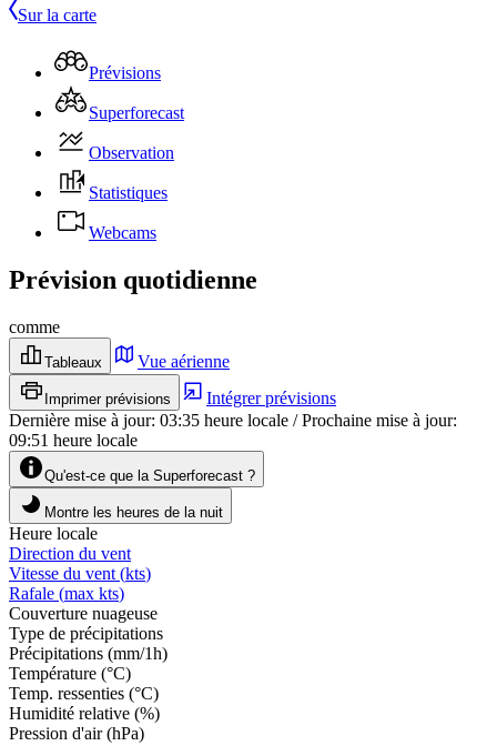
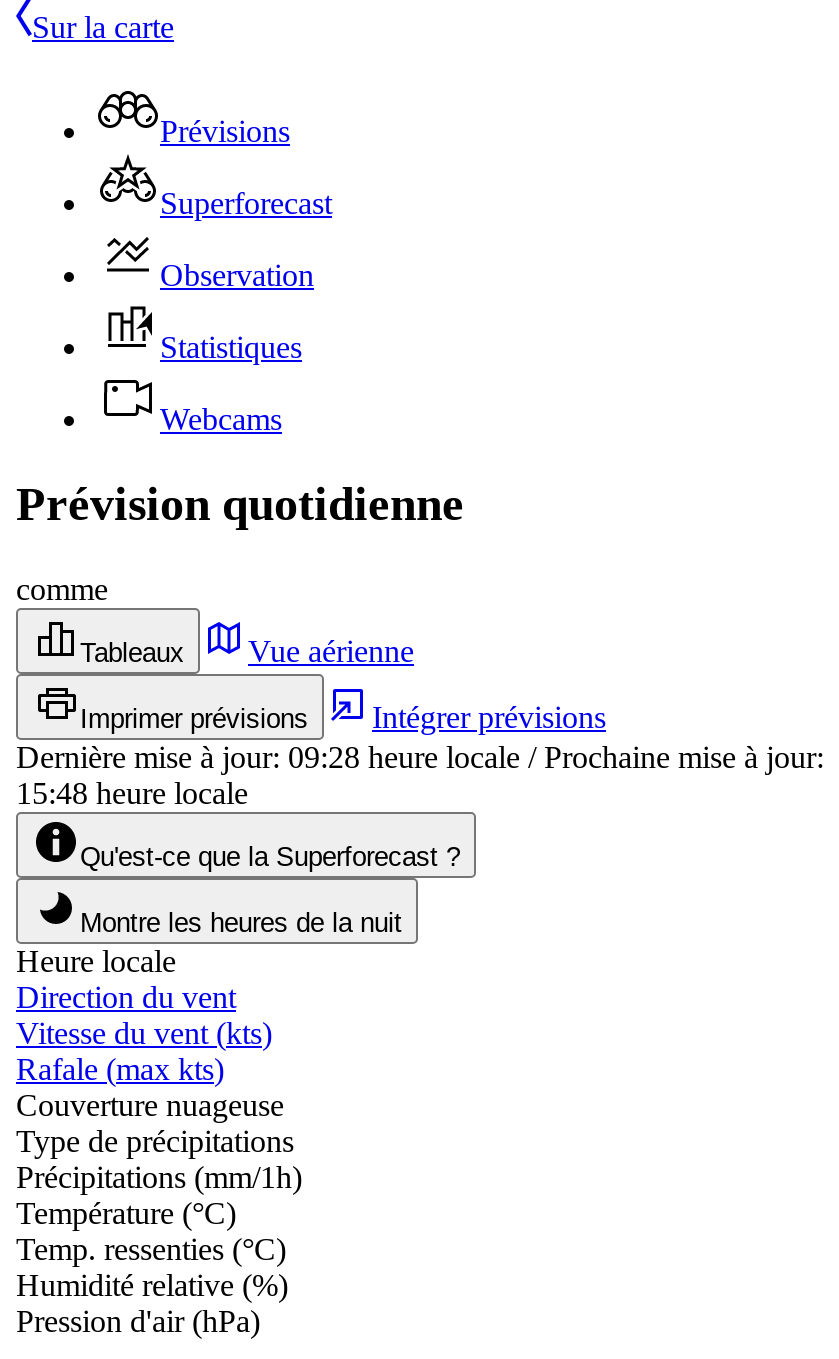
- Dernière mise à jour:03:35 heure locale / Prochaine mise à jour:
+ Dernière mise à jour:09:28 heure locale / Prochaine mise à jour:

- 09:51 heure locale
+ 15:48 heure locale
